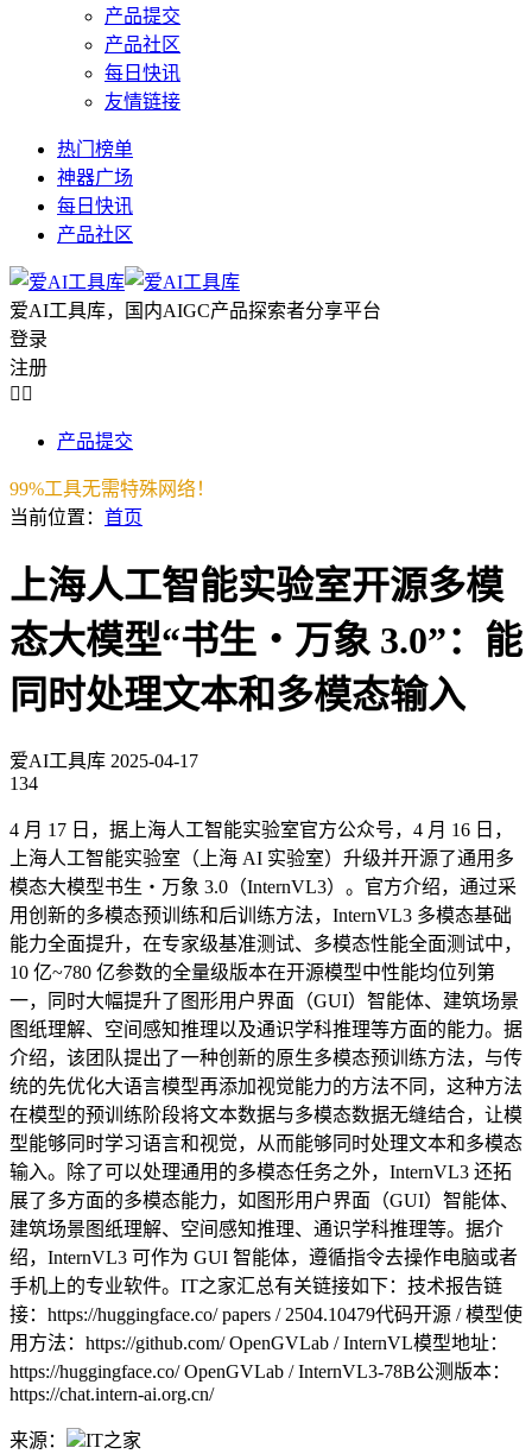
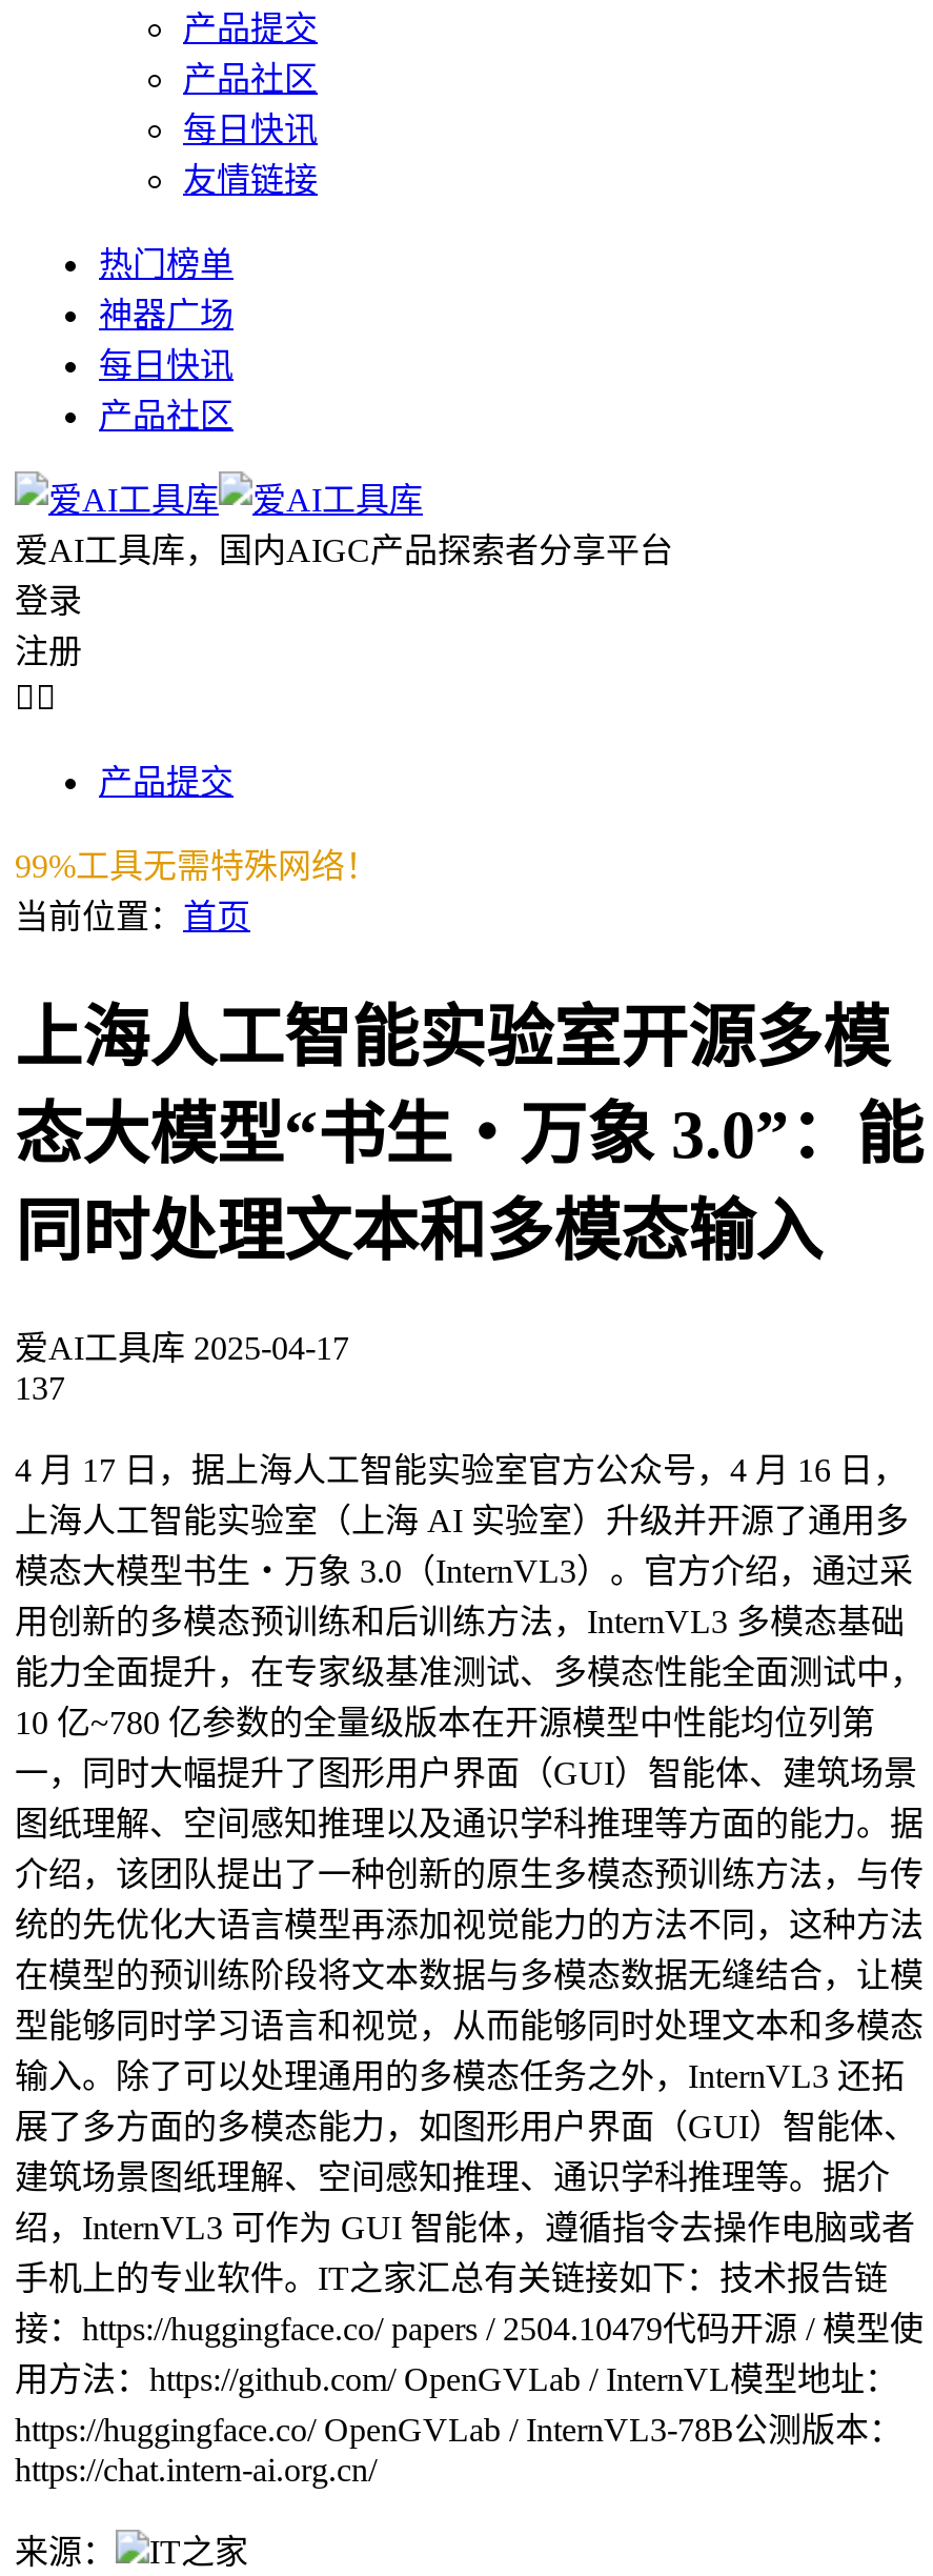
- 134
+ 137
